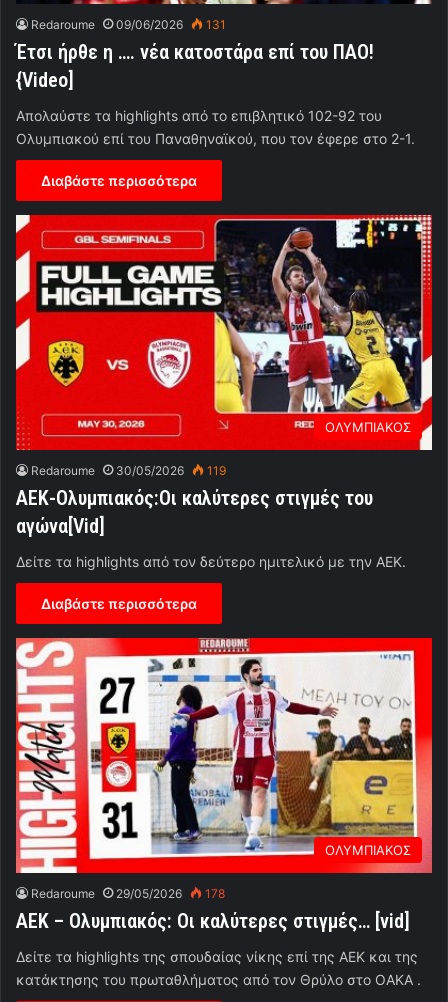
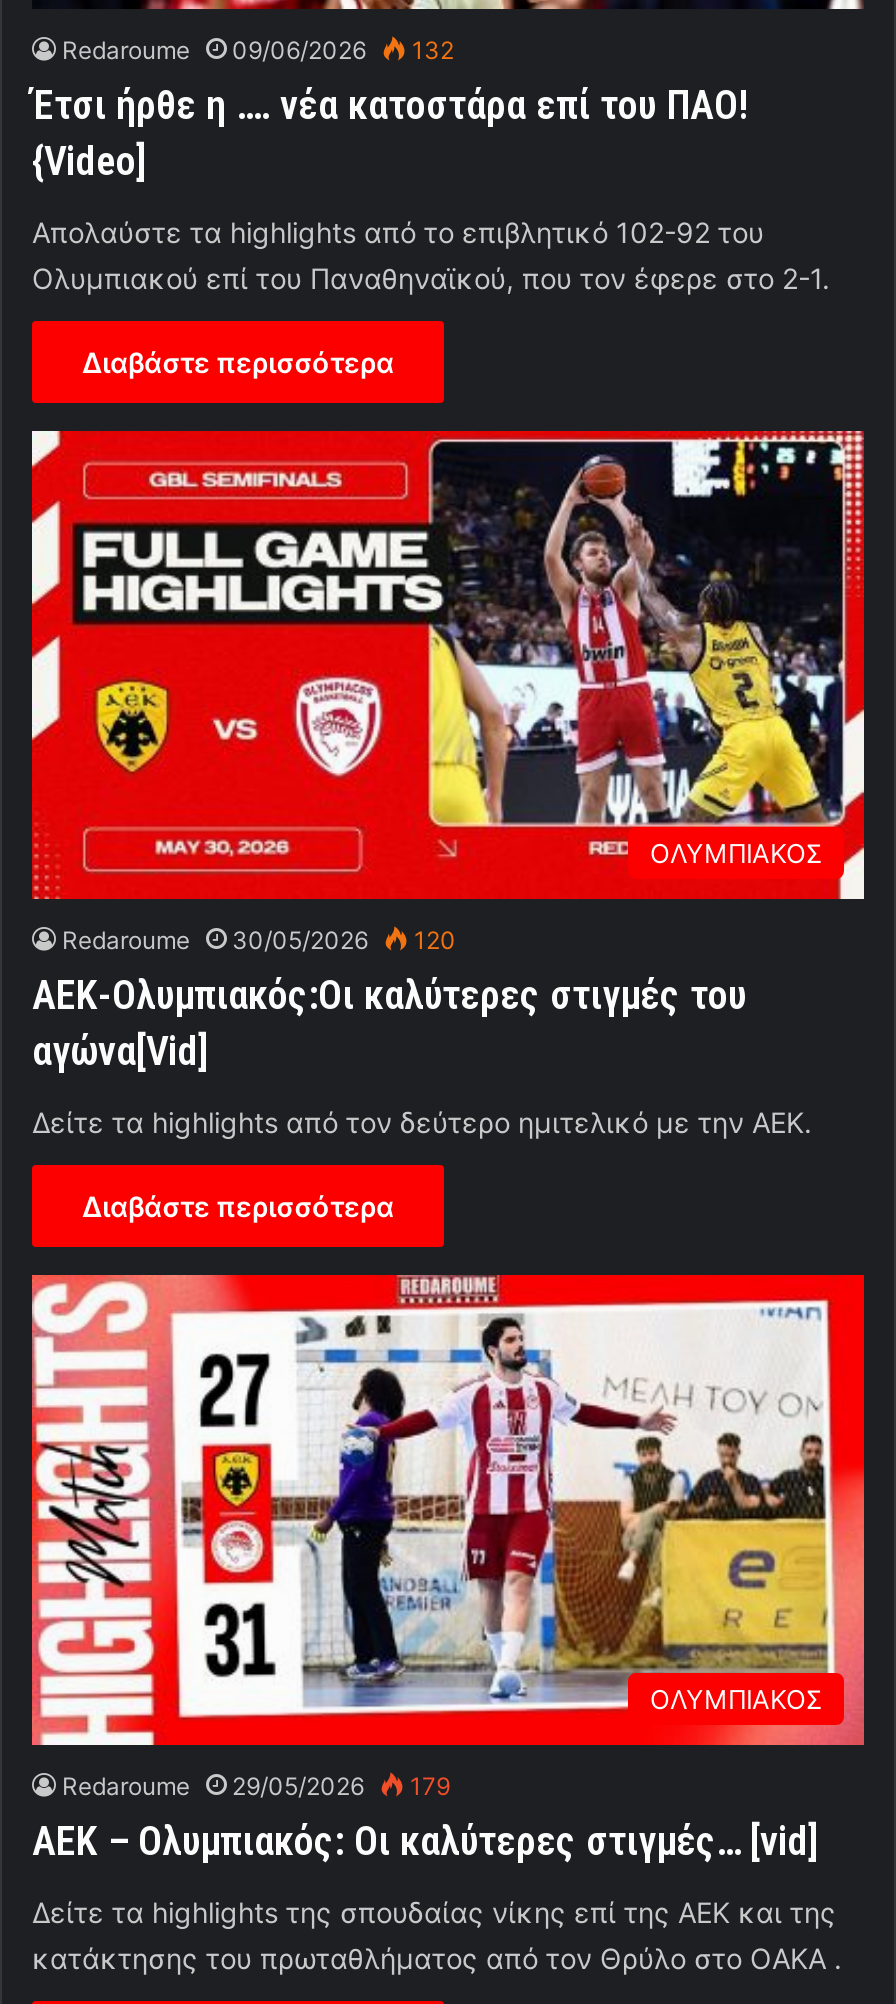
- Redaroume 09/06/2026 131
+ Redaroume 09/06/2026 132

- Redaroume 30/05/2026 119
+ Redaroume 30/05/2026 120

- Redaroume 29/05/2026 178
+ Redaroume 29/05/2026 179
